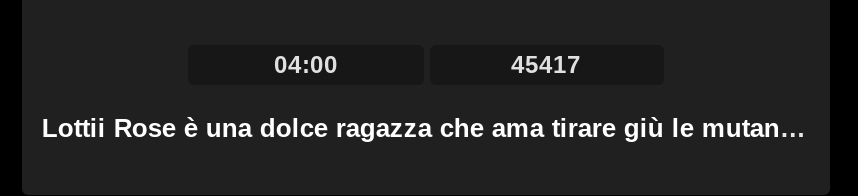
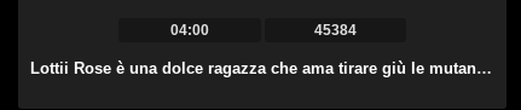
- 45417
+ 45384
